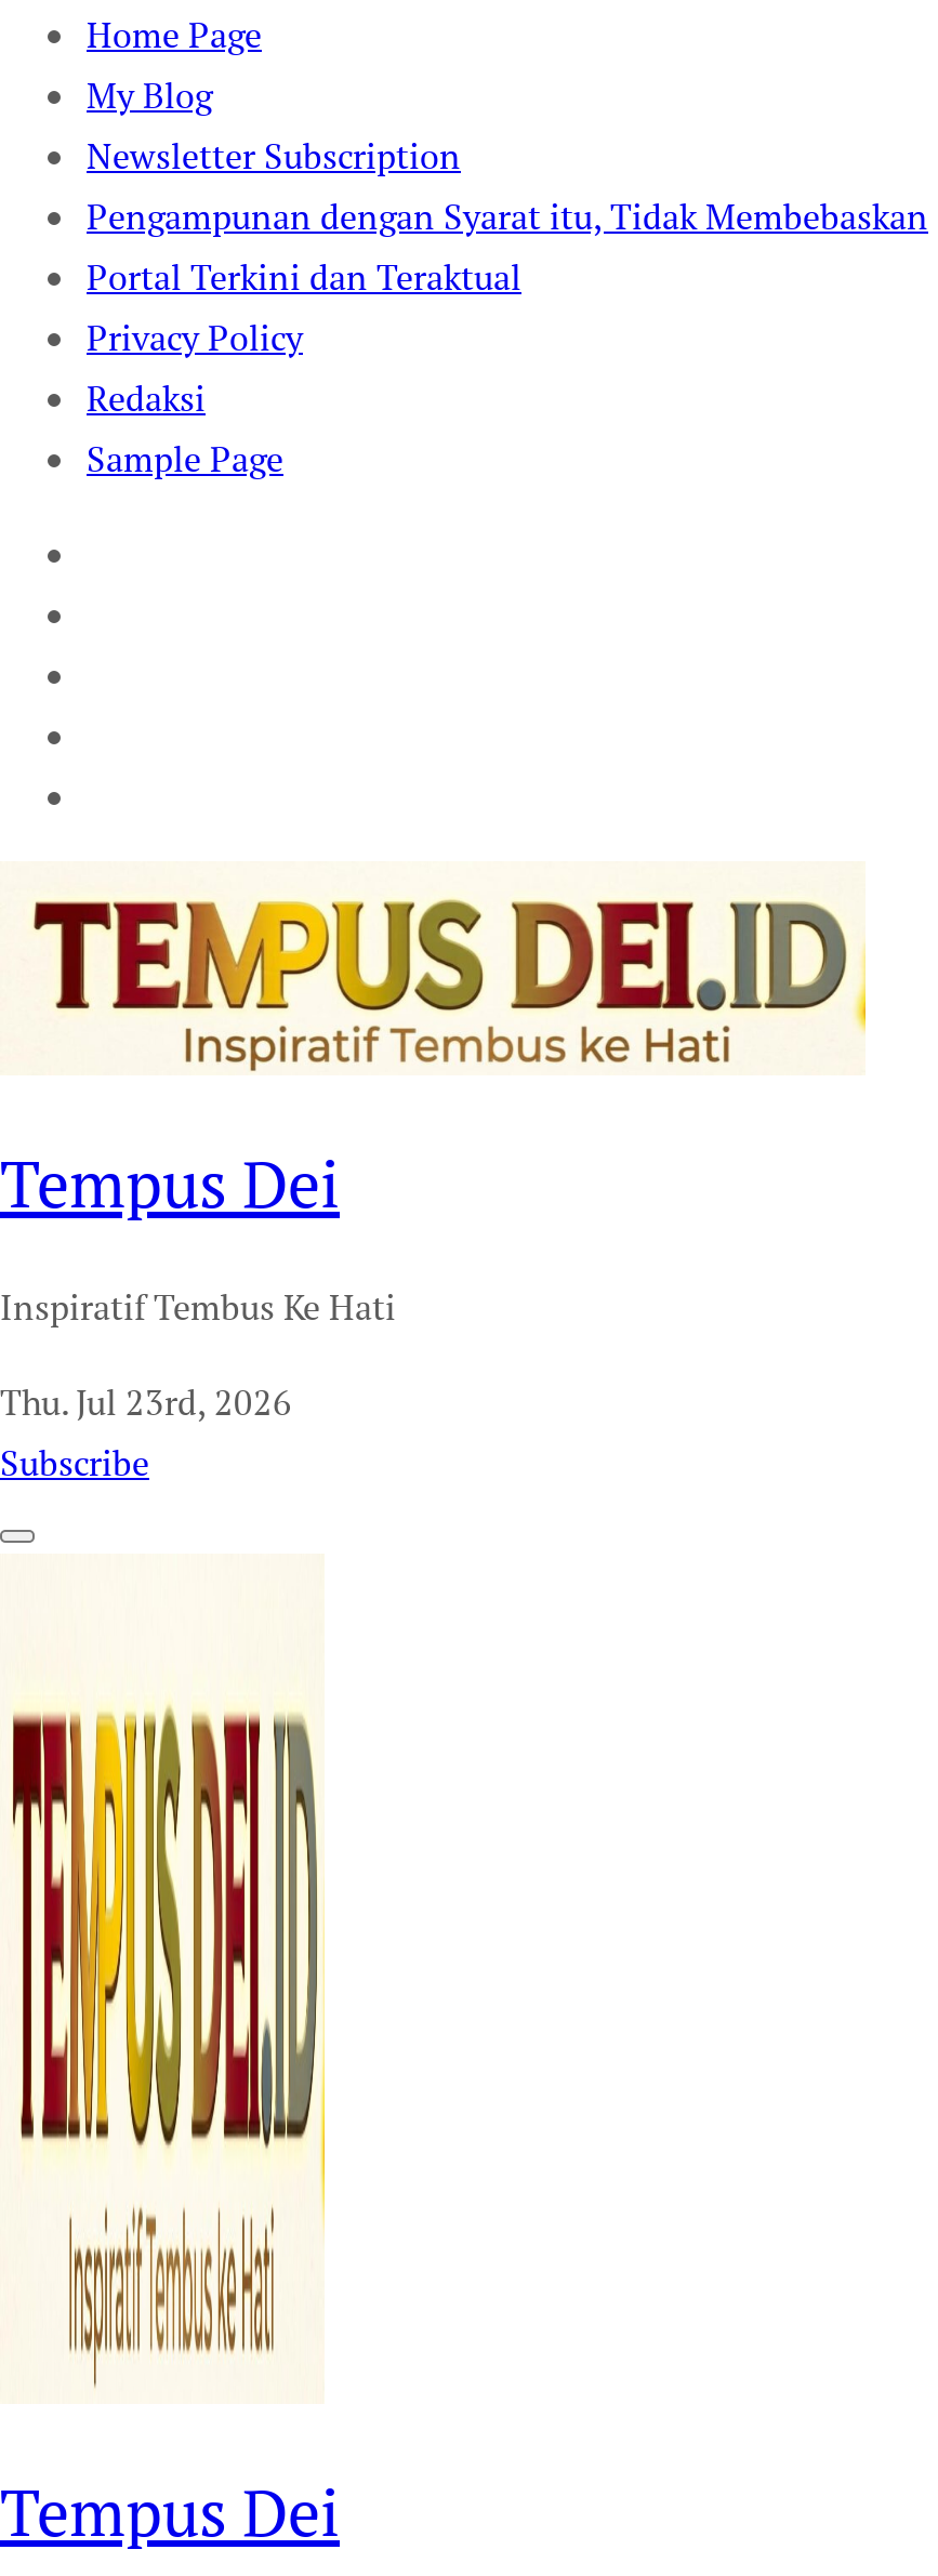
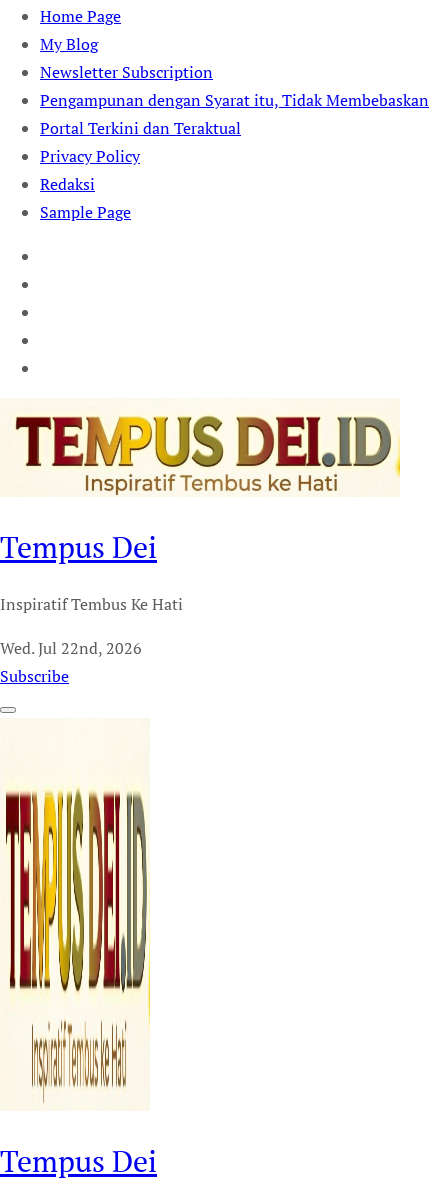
- Thu. Jul 23rd, 2026
+ Wed. Jul 22nd, 2026
